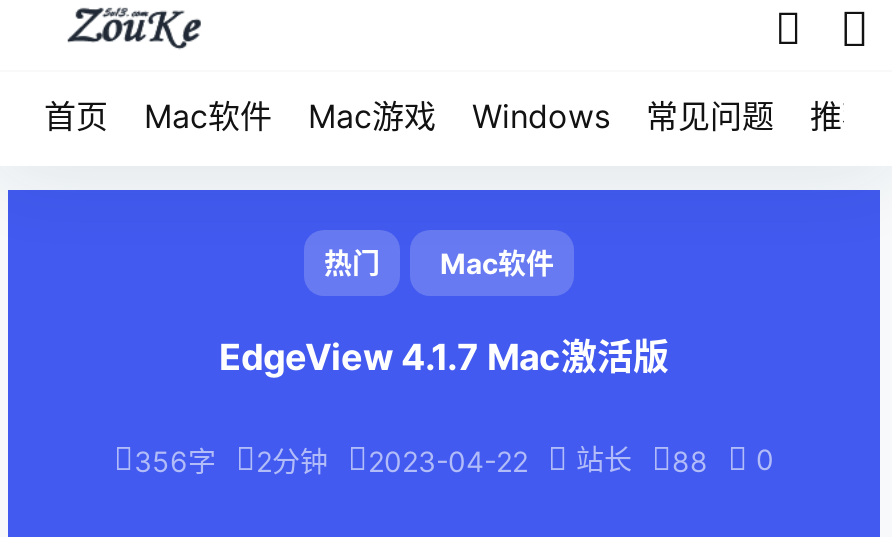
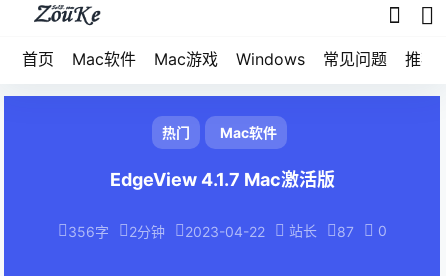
- 88
+ 87
